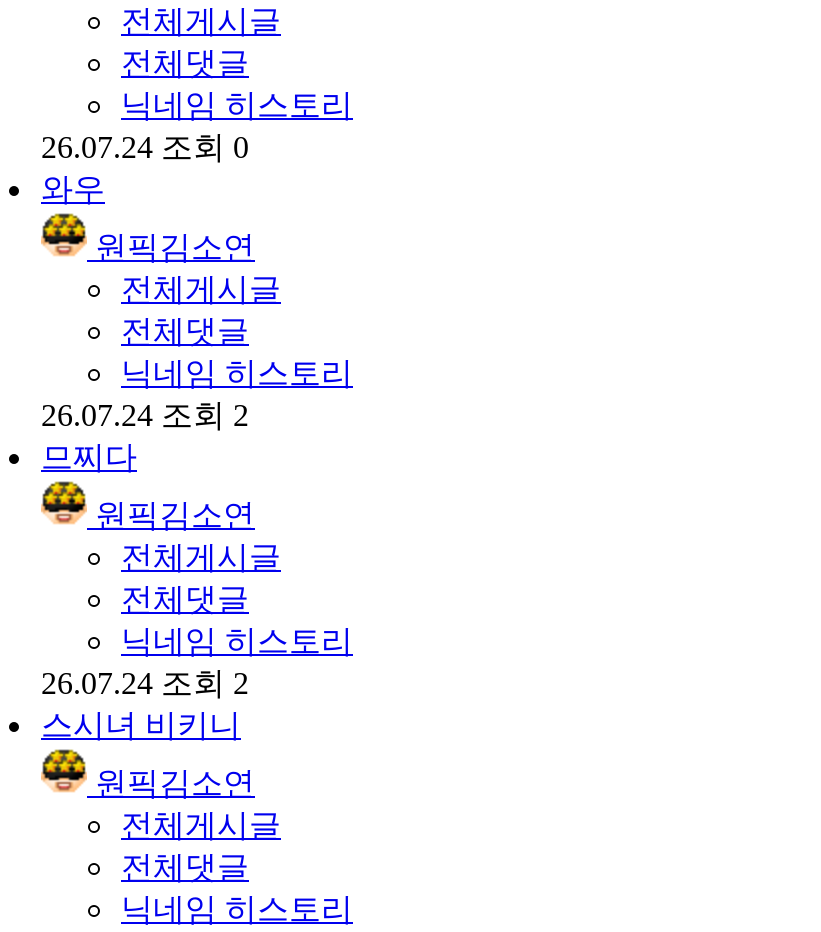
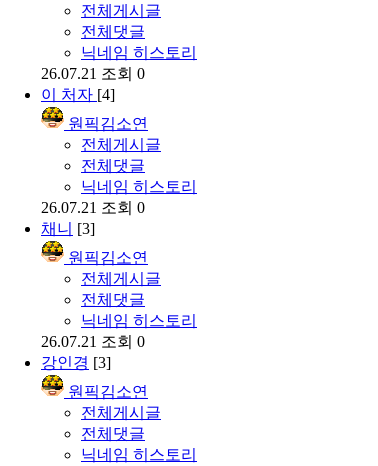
- 26.07.24 조회 0
- 와우
+ 26.07.21 조회 0
+ 이 처자 [4]

- 26.07.24 조회 2
- 므찌다
+ 26.07.21 조회 0
+ 채니 [3]

- 26.07.24 조회 2
- 스시녀 비키니
+ 26.07.21 조회 0
+ 강인경 [3]
